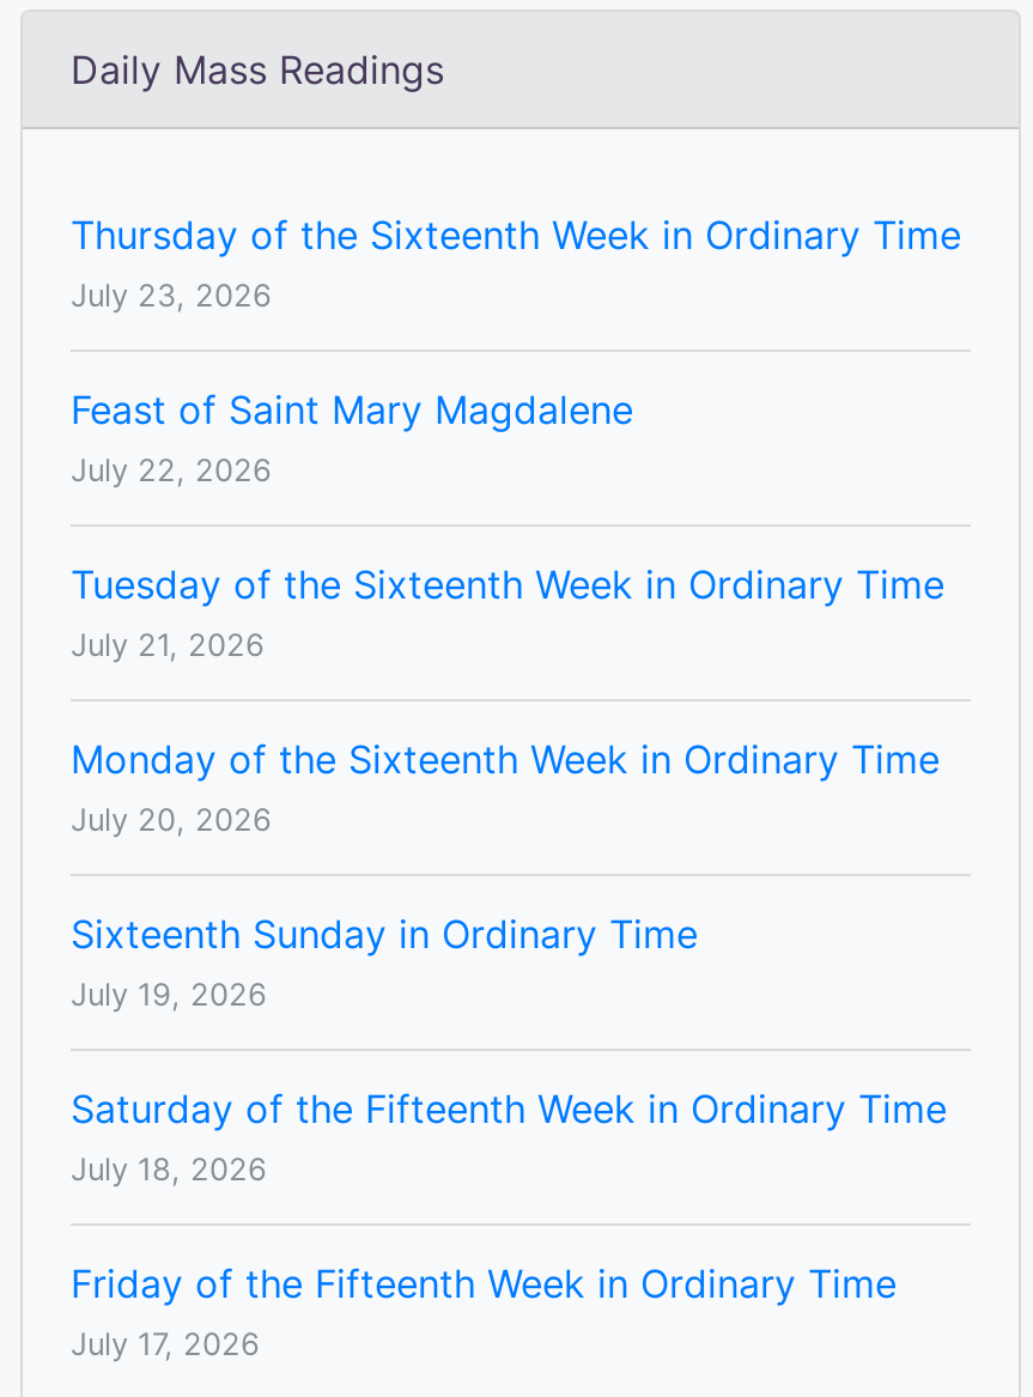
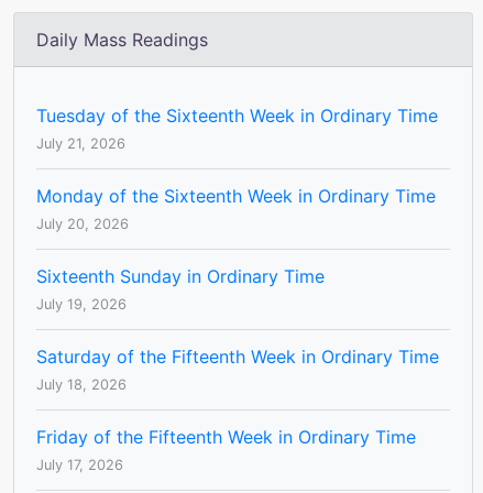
- Thursday of the Sixteenth Week in Ordinary Time
- July 23, 2026
- Feast of Saint Mary Magdalene
- July 22, 2026
